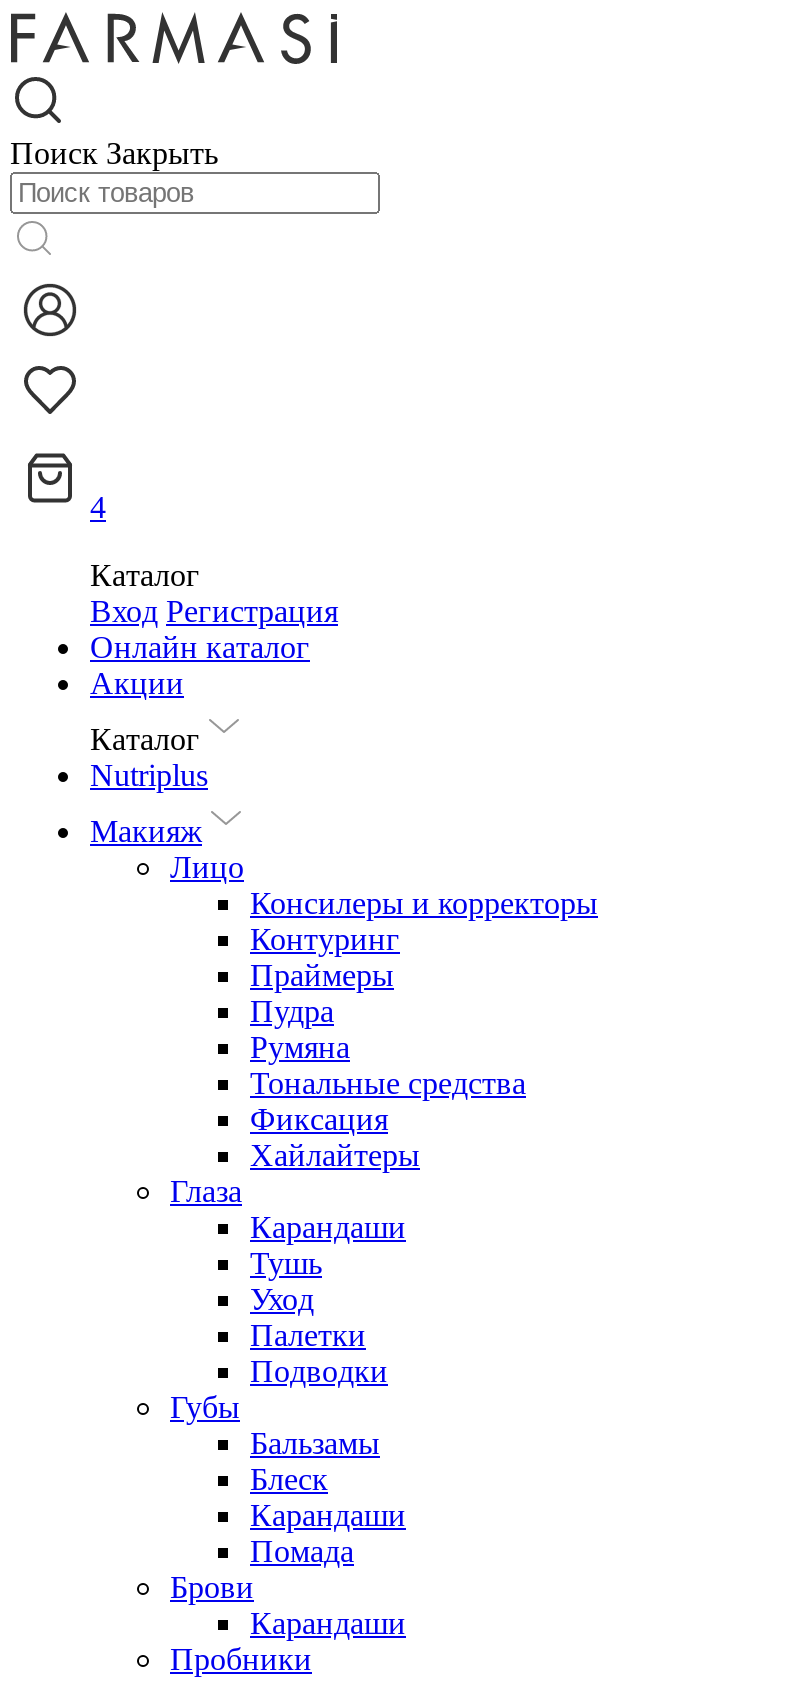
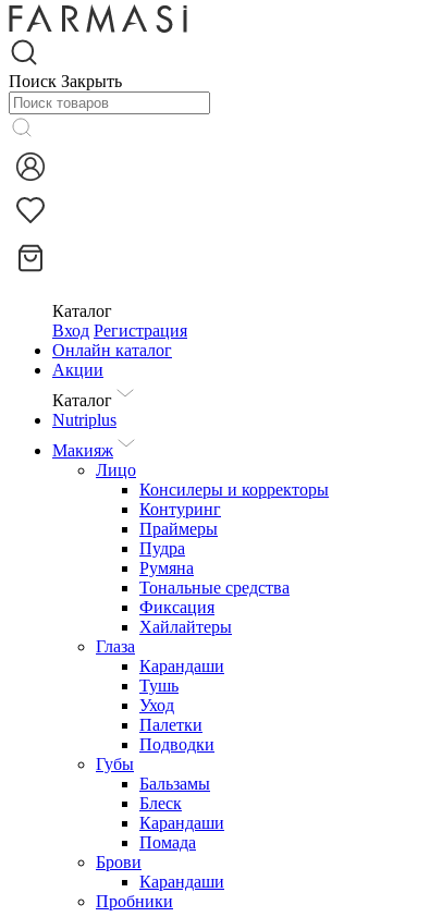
- 4
